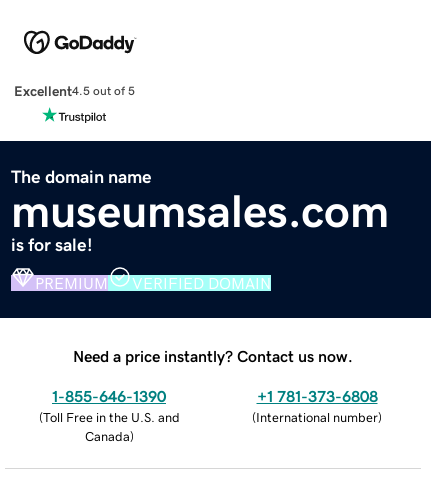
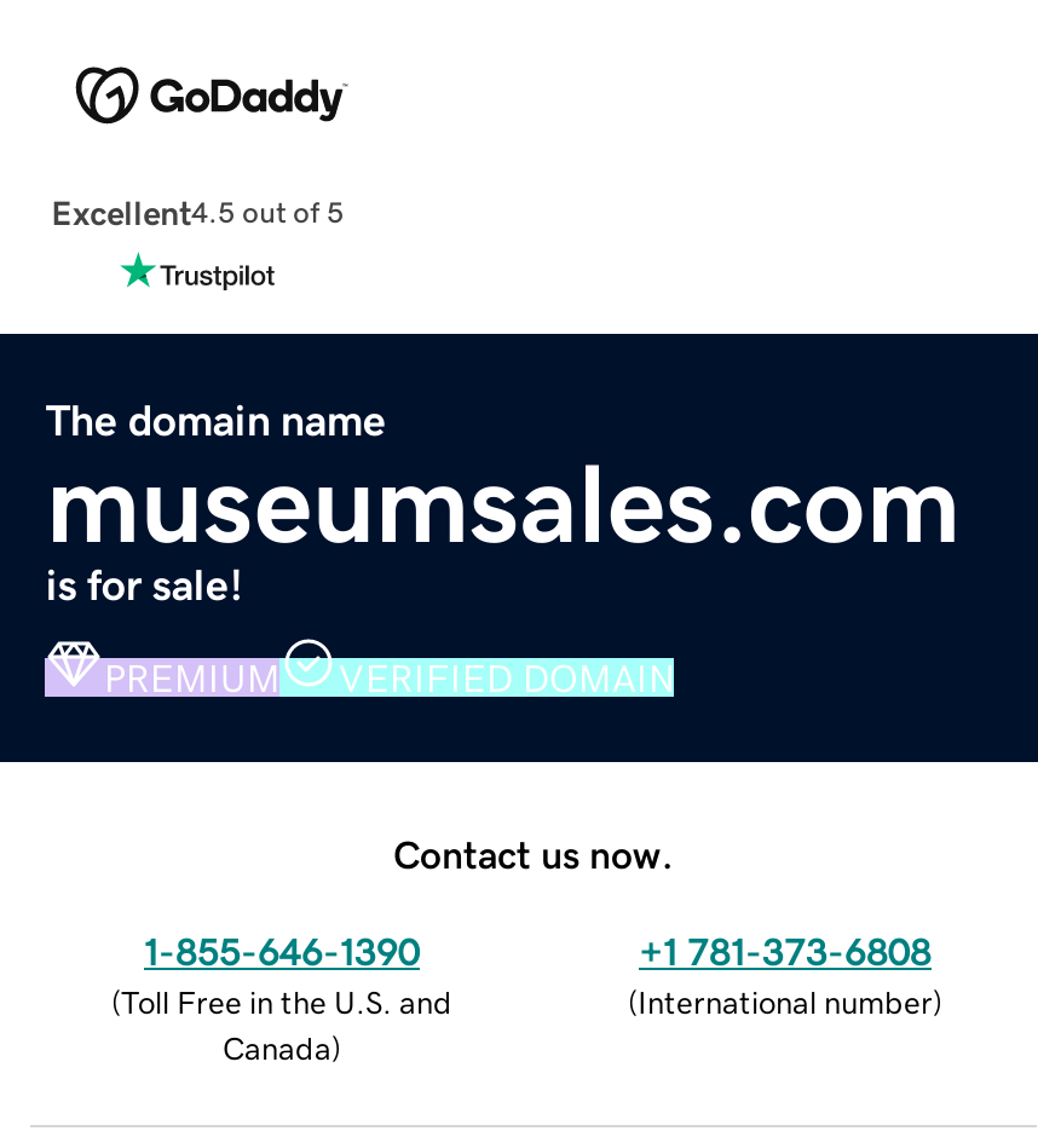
- Need a price instantly? Contact us now.
+ Contact us now.
